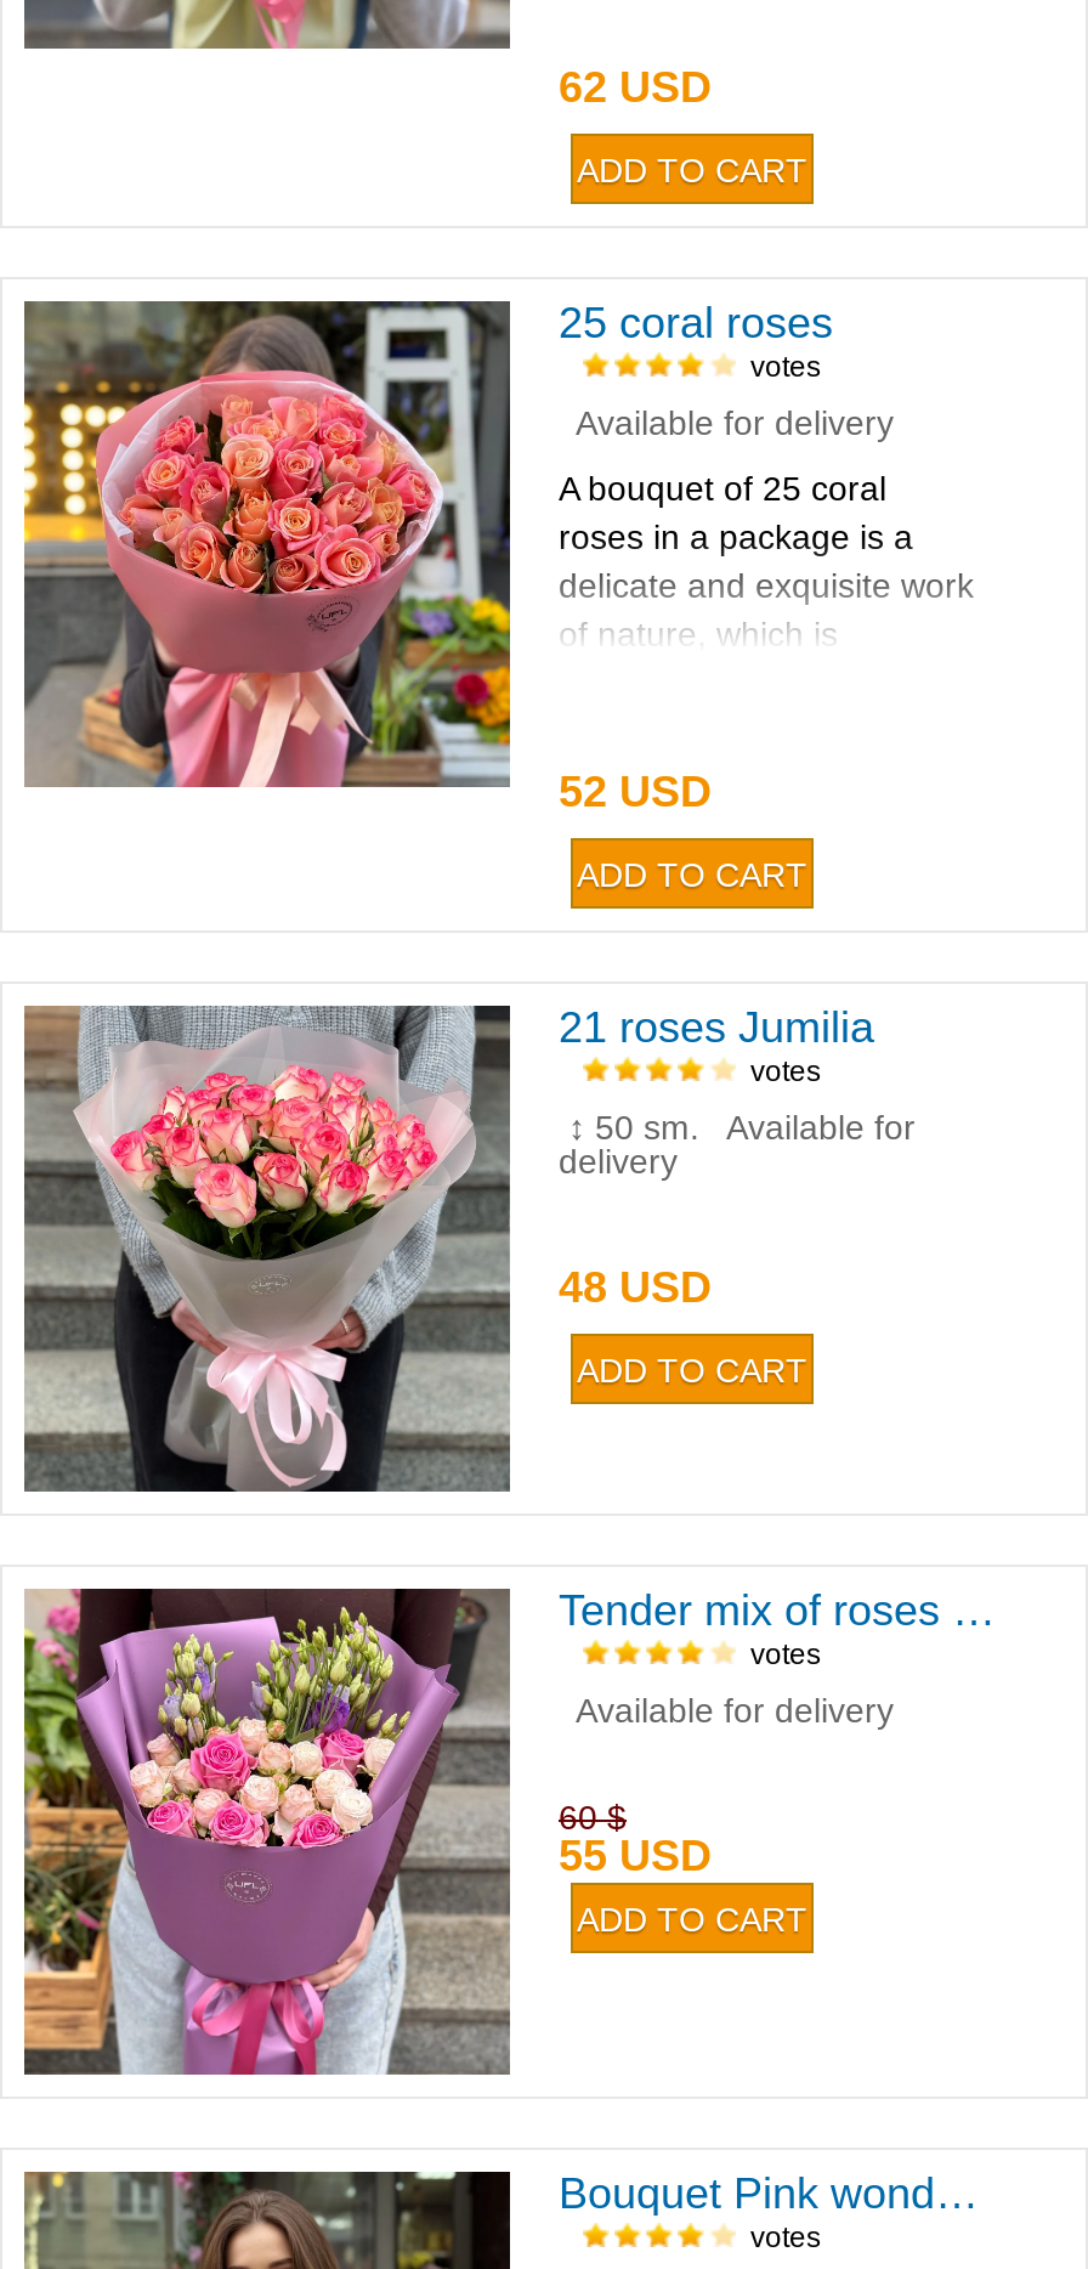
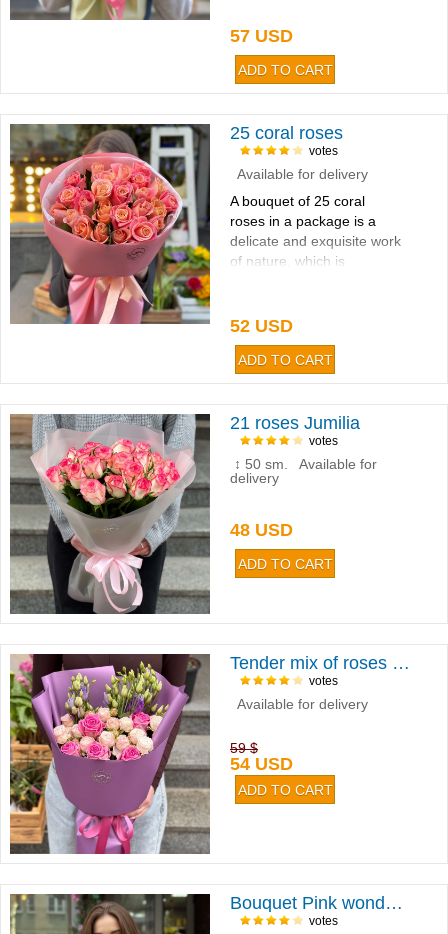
- 62 USD
+ 57 USD

- 60 $
+ 59 $

- 55 USD
+ 54 USD
